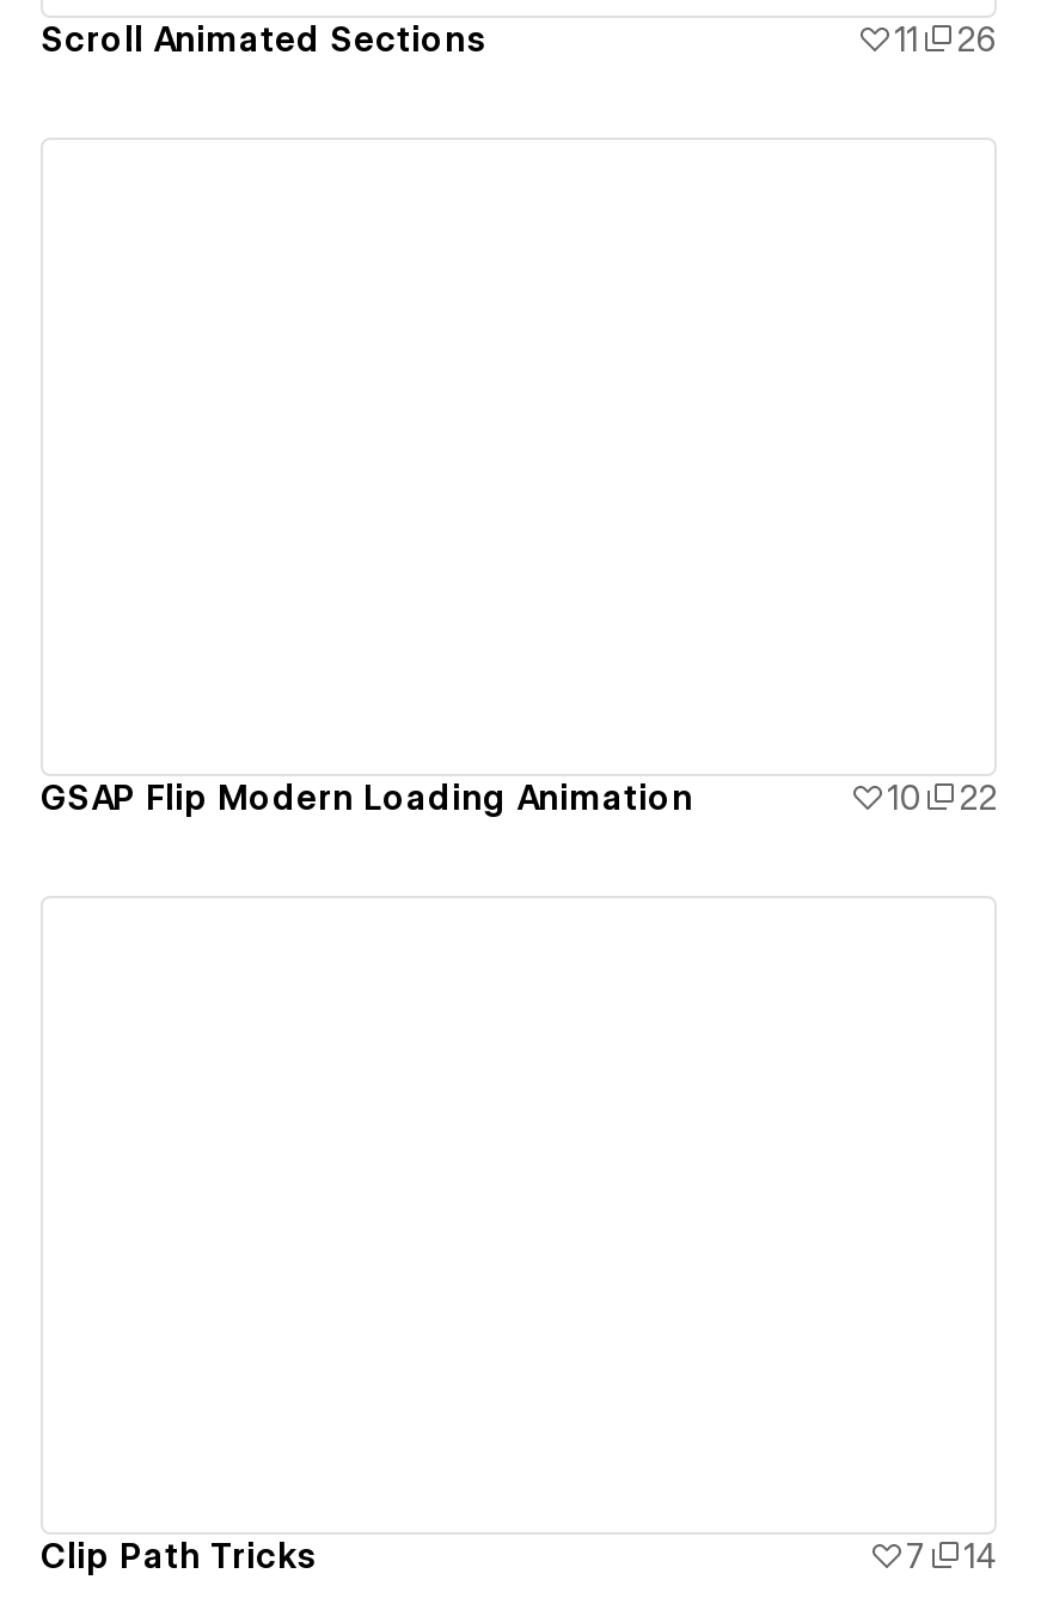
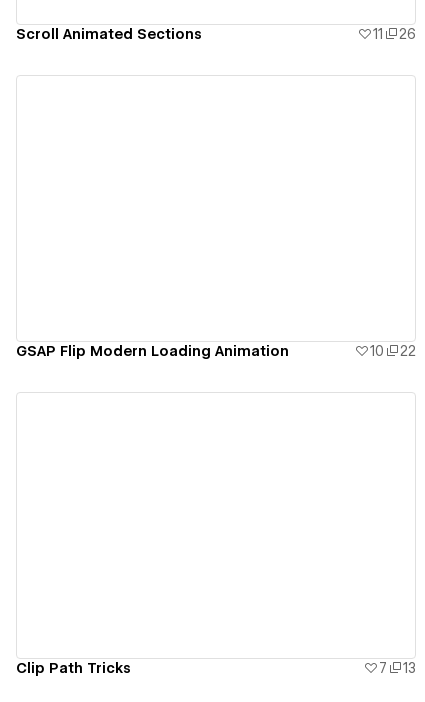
- 7 14
+ 7 13
